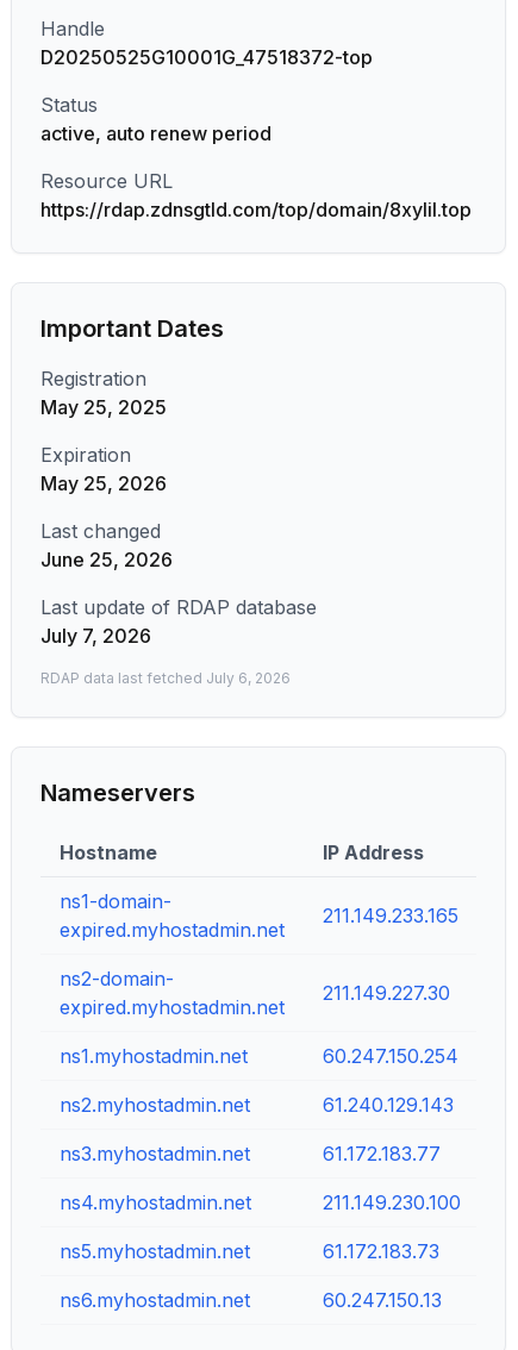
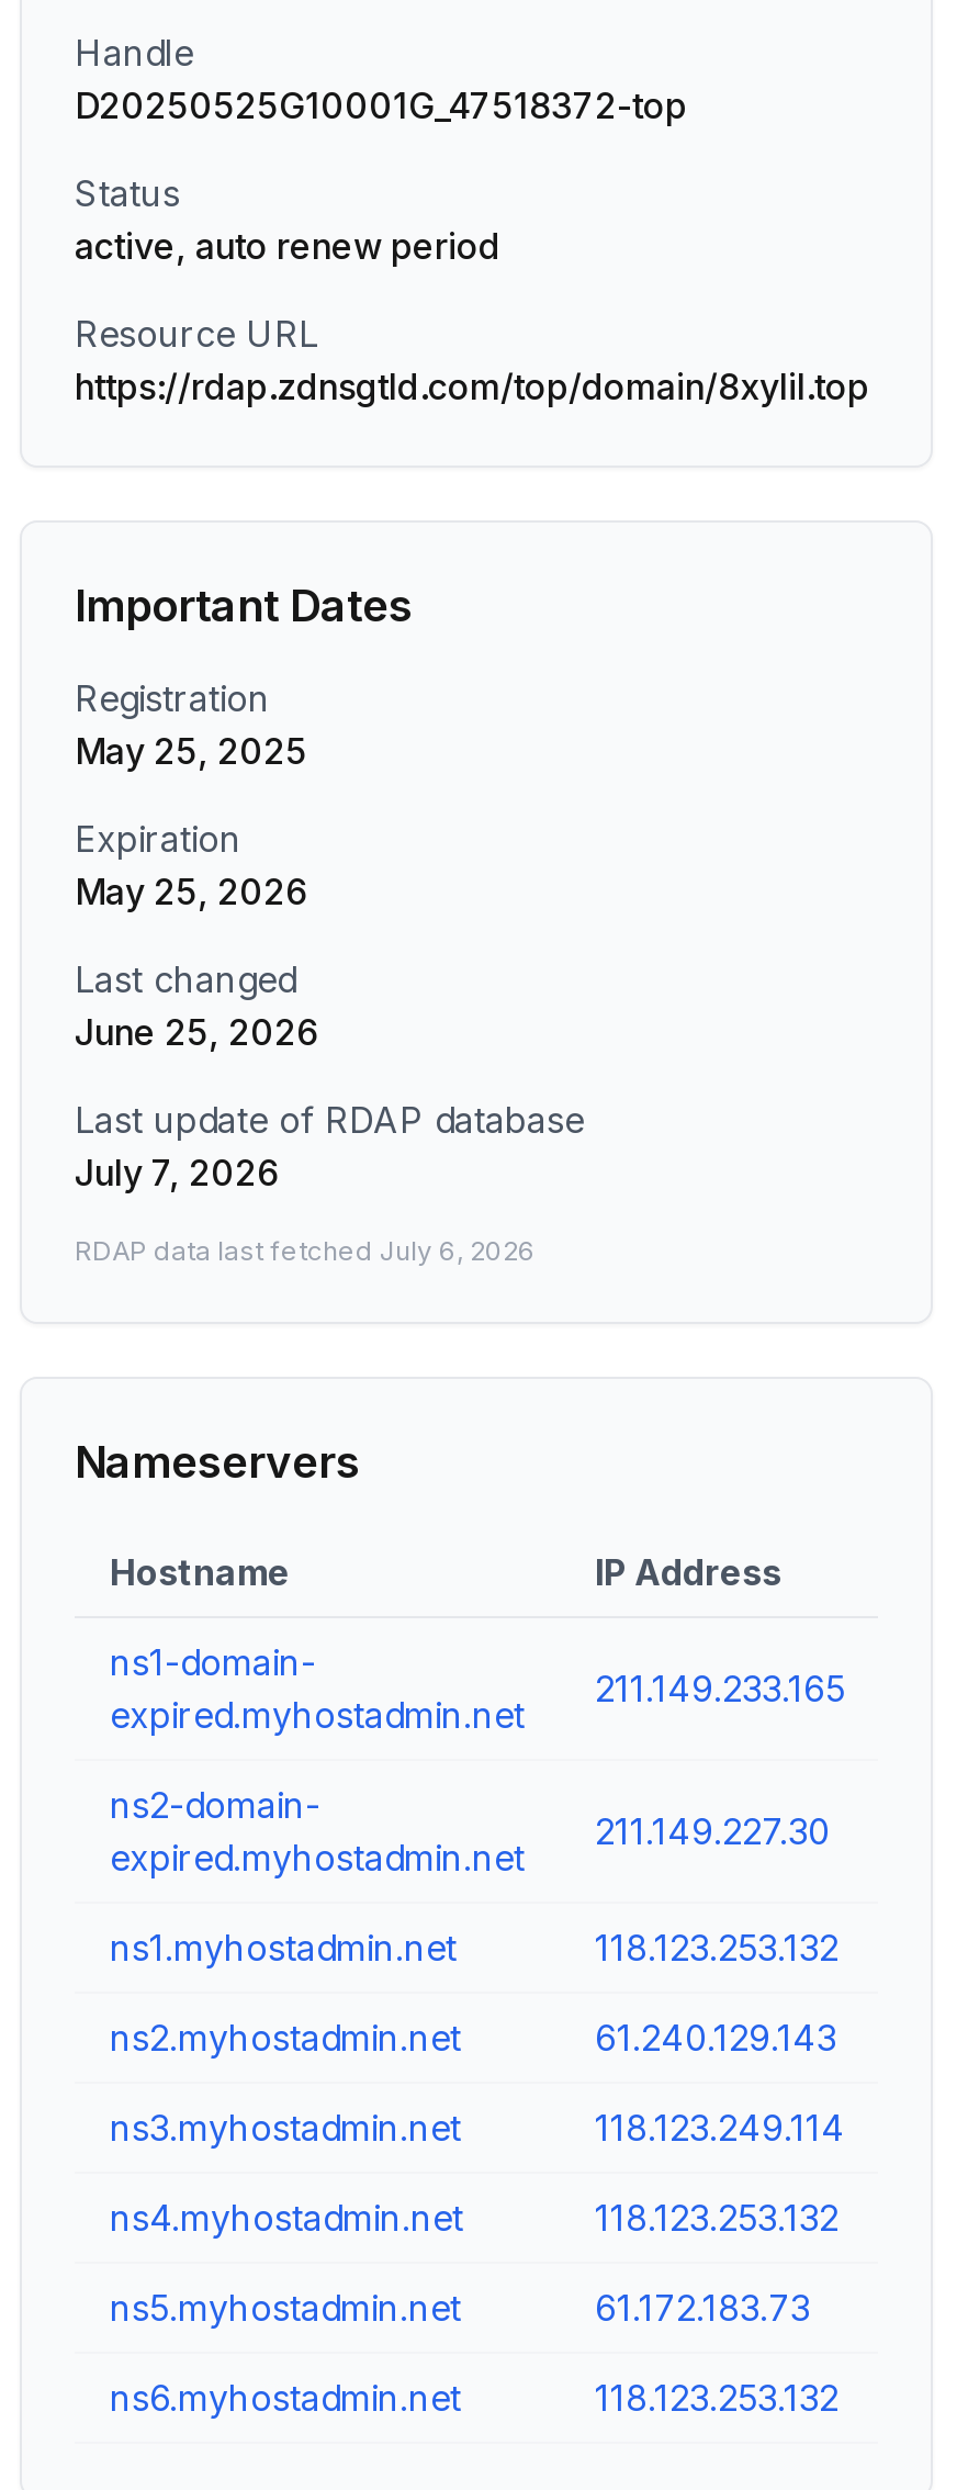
- 60.247.150.254
+ 118.123.253.132

- 61.172.183.77
+ 118.123.249.114

- 211.149.230.100
+ 118.123.253.132

- 60.247.150.13
+ 118.123.253.132
